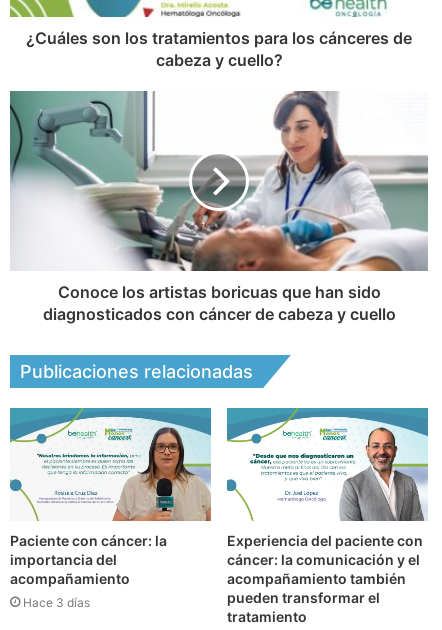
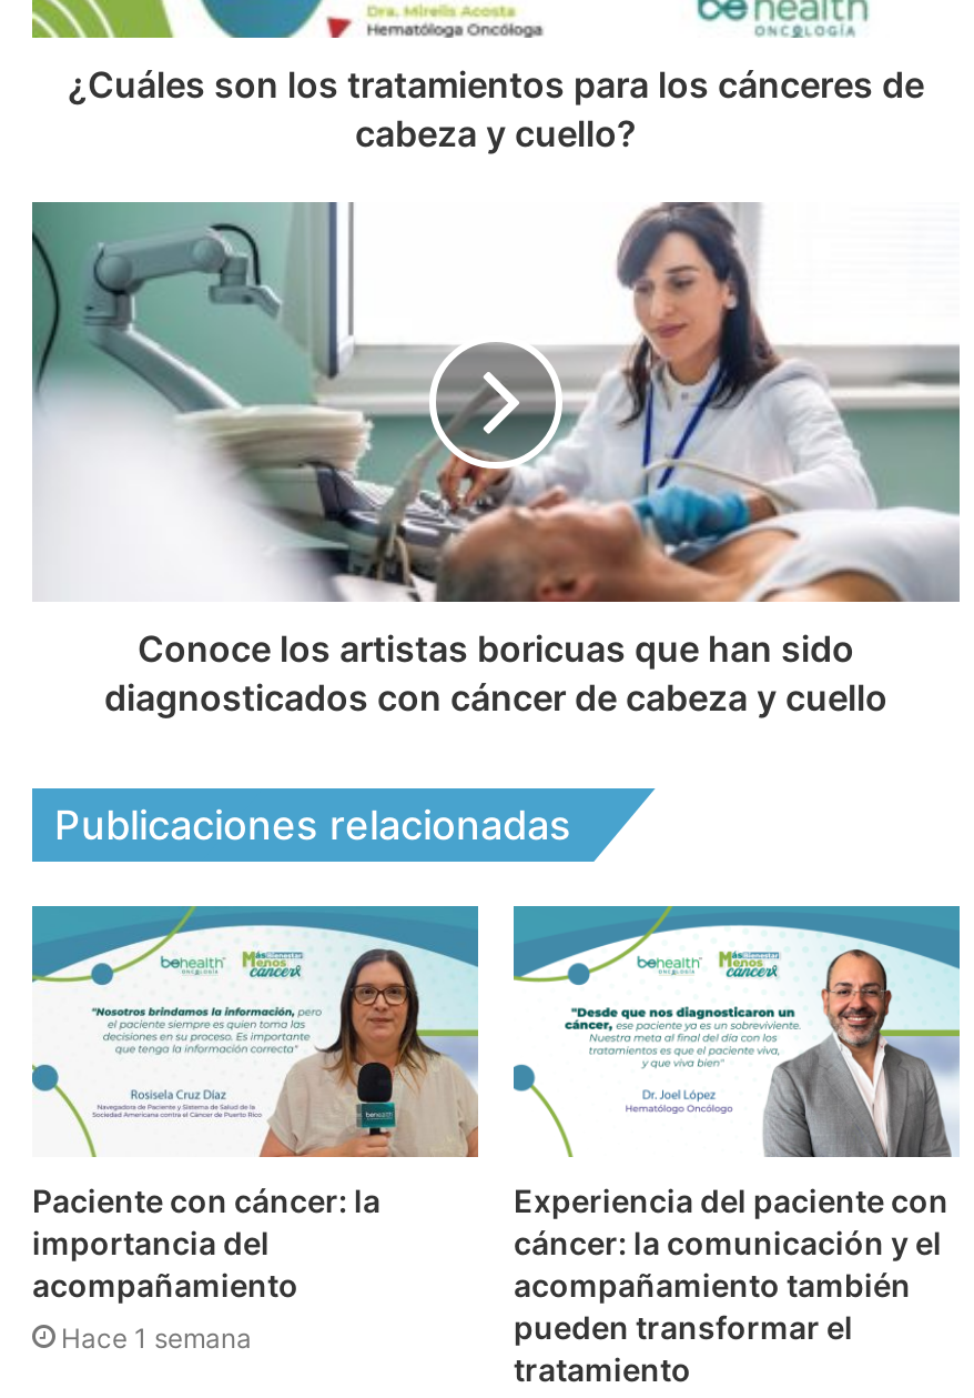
- Hace 3 días
+ Hace 1 semana
